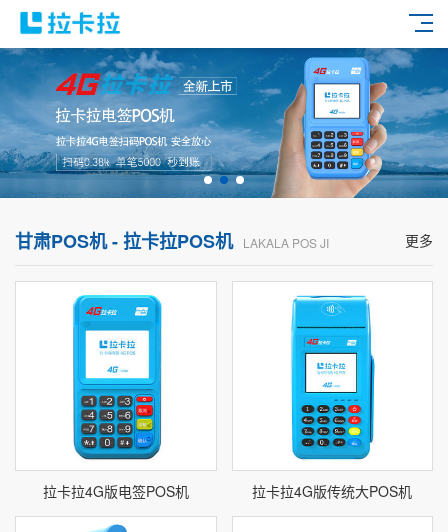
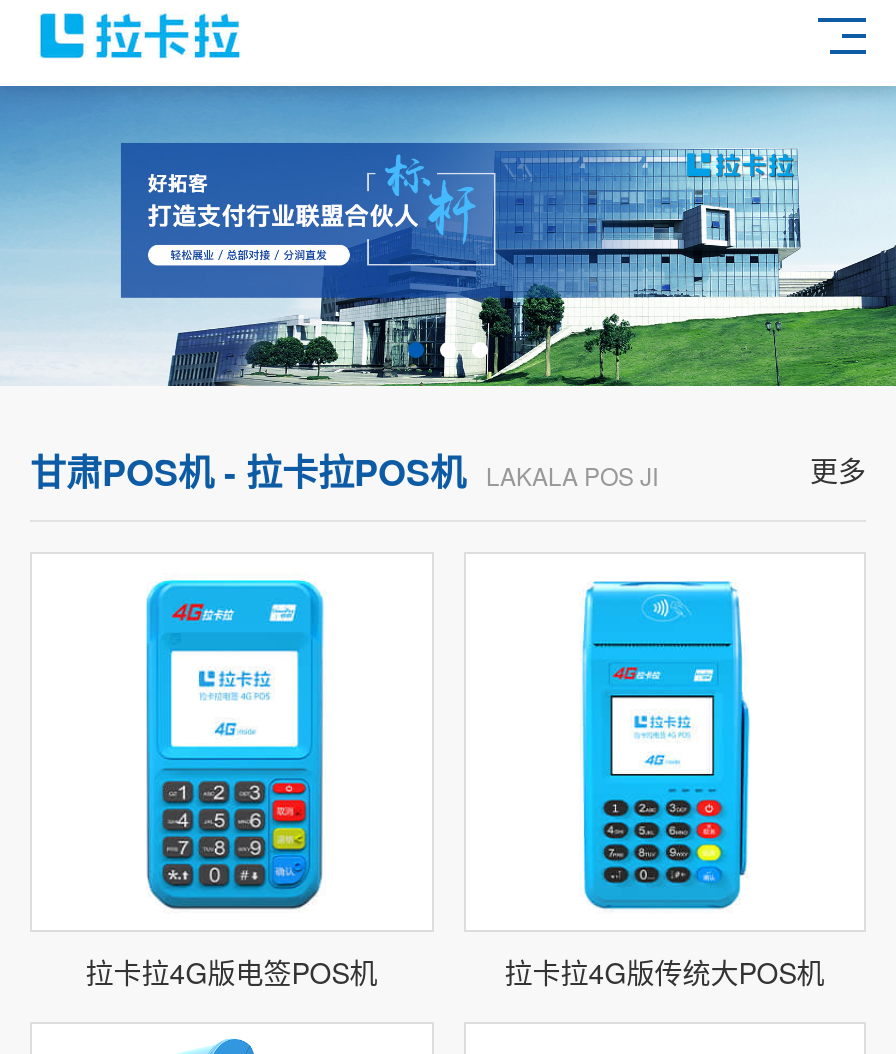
- [image]
+ [image]
